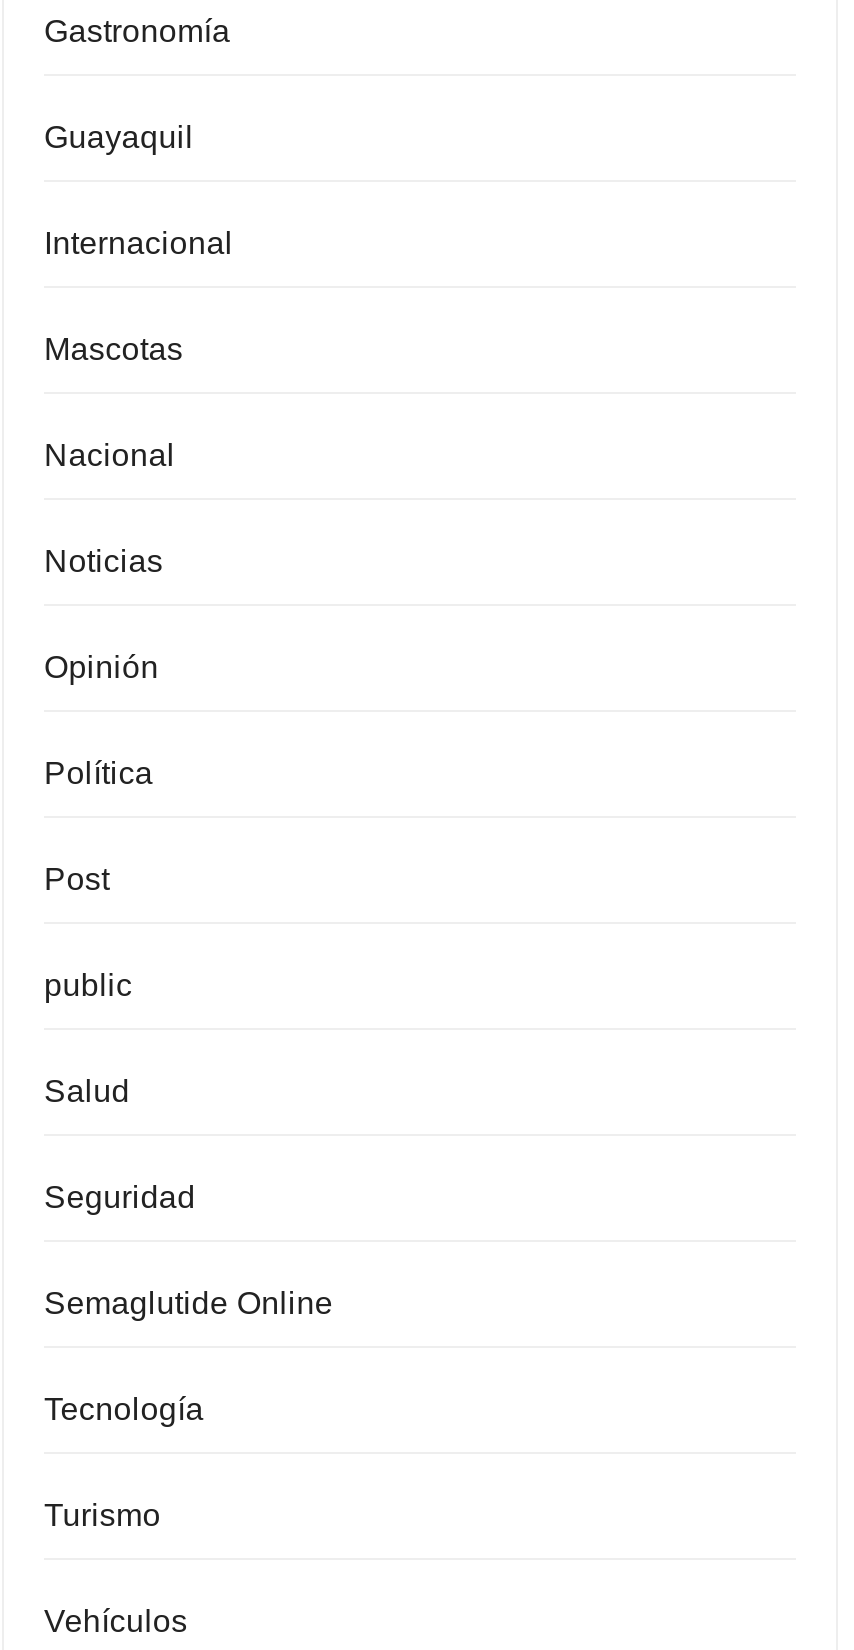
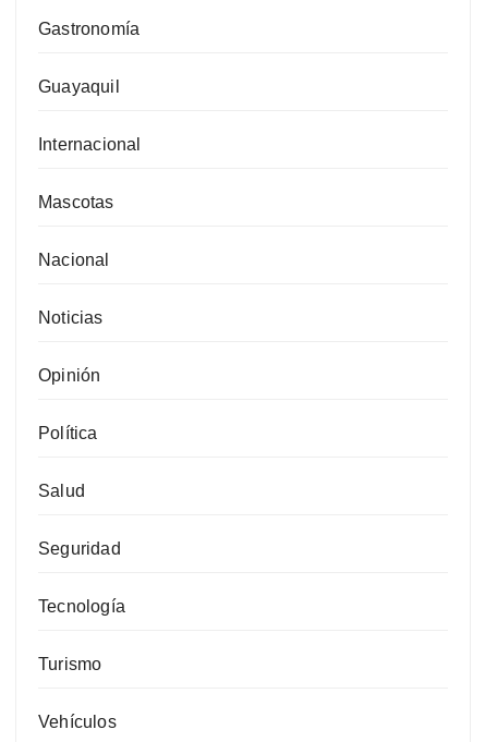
- Post
- public

- Semaglutide Online
